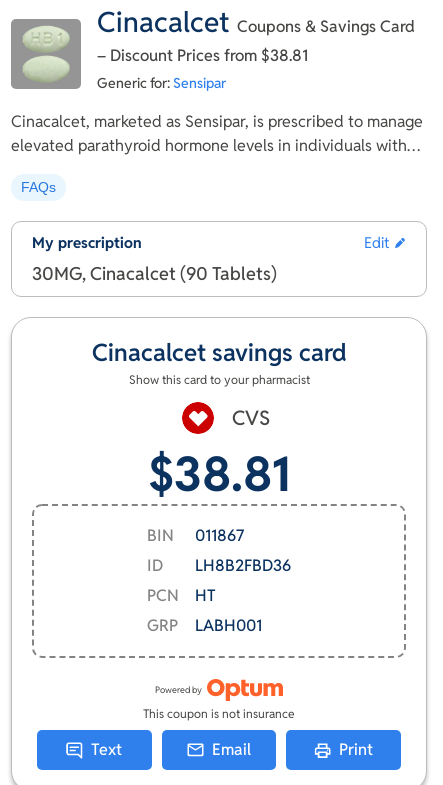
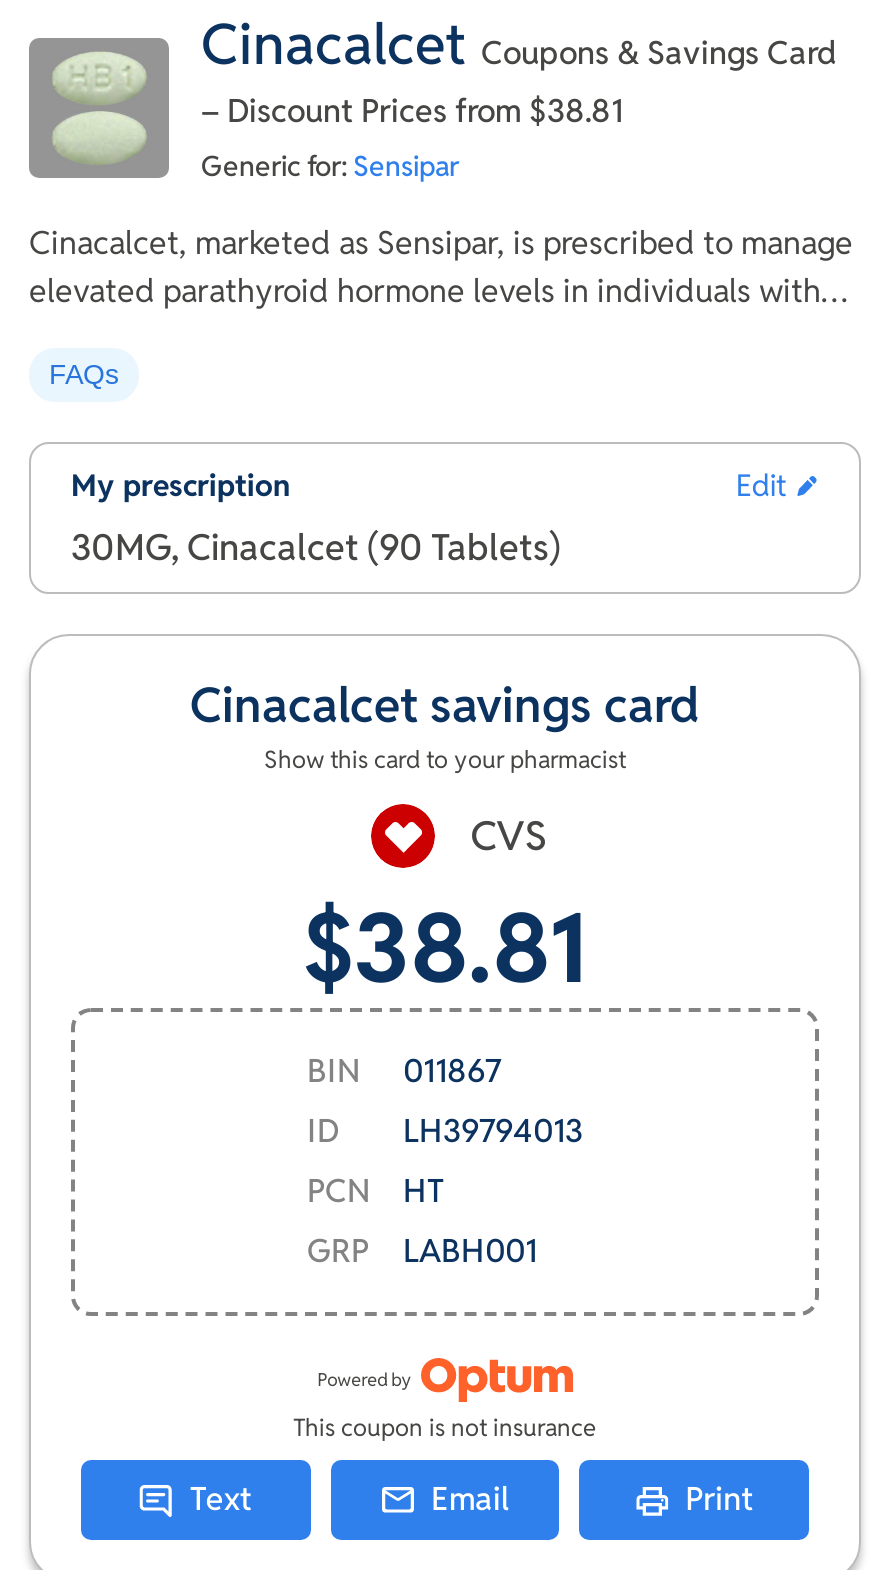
- ID LH8B2FBD36
+ ID LH39794013
